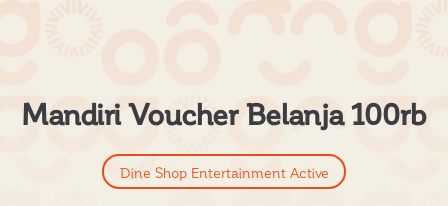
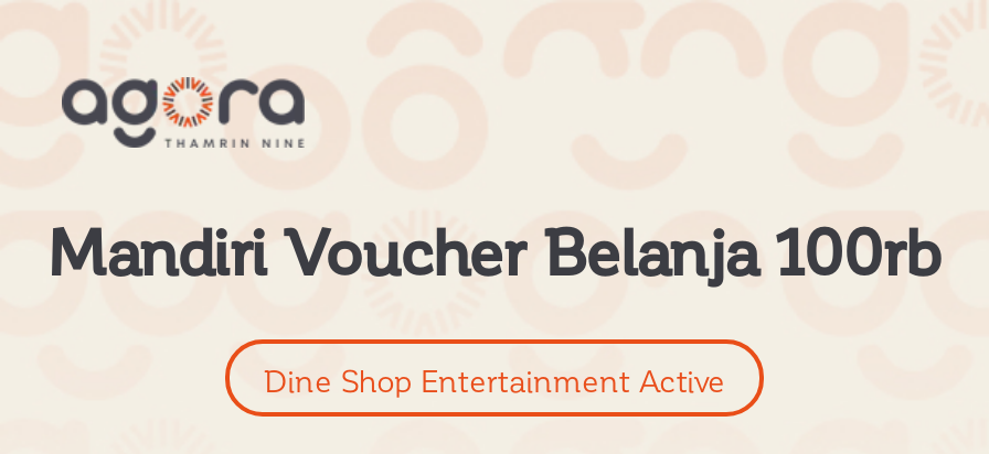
+ [image]
